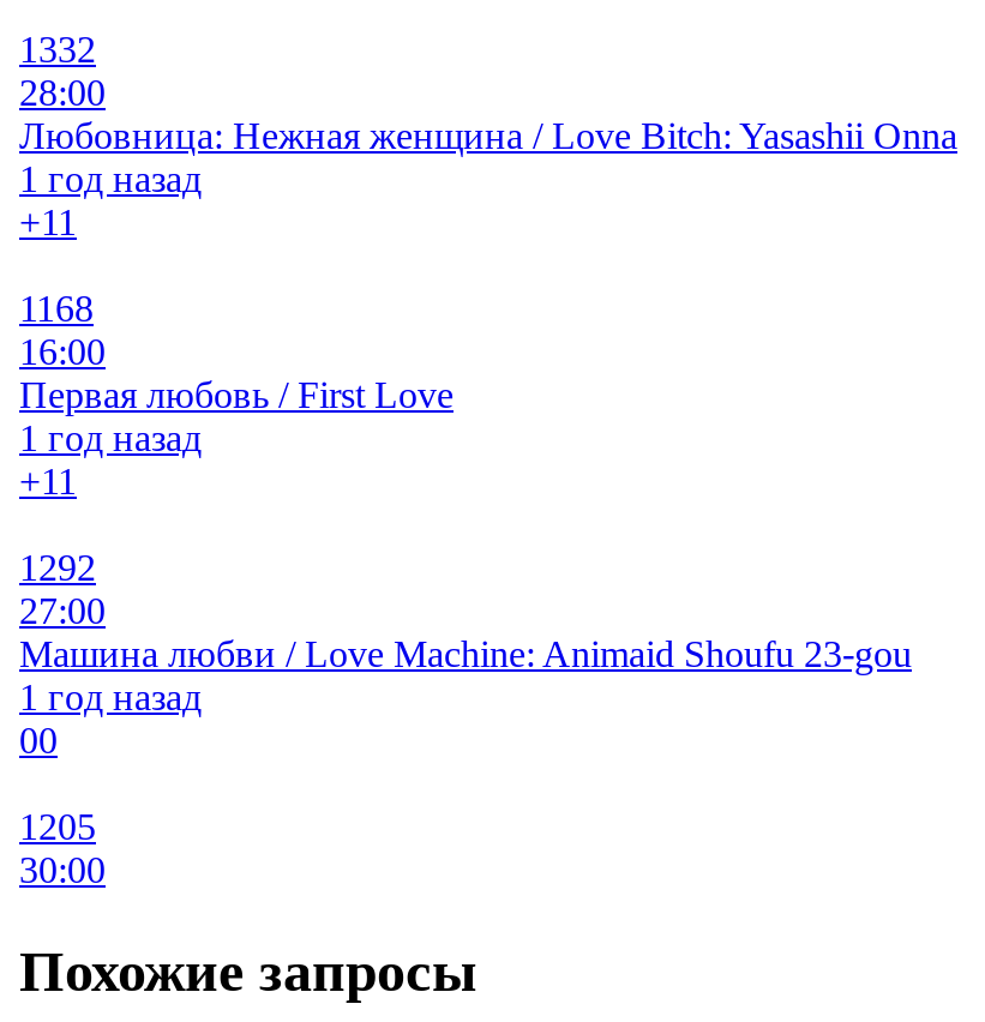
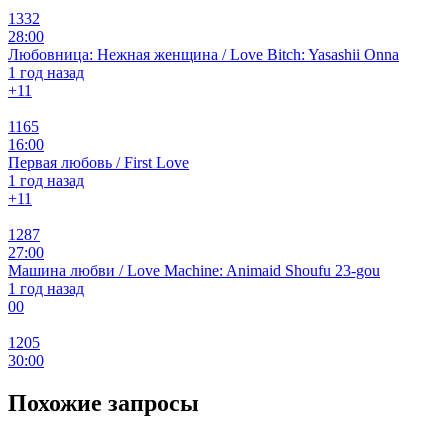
- 1168
+ 1165

- 1292
+ 1287
